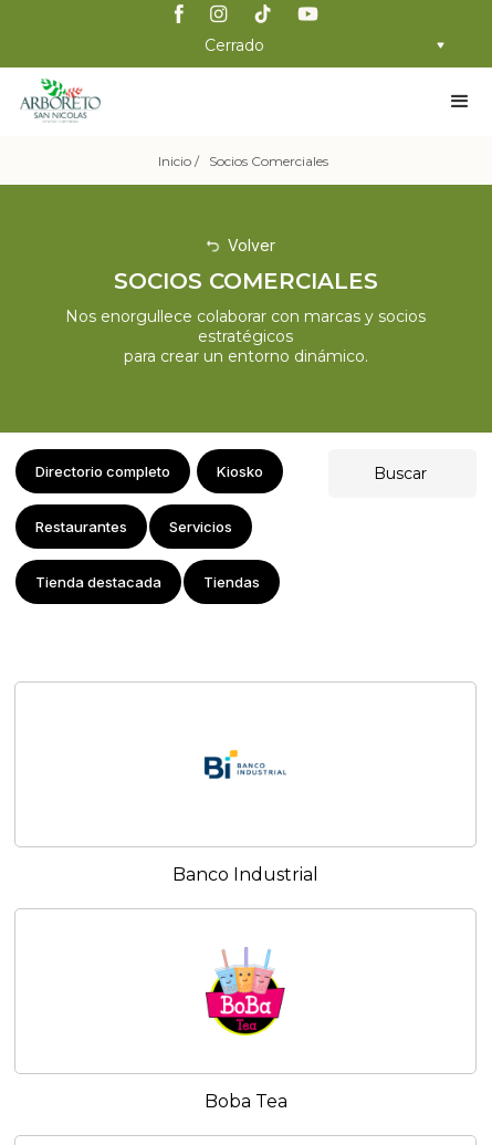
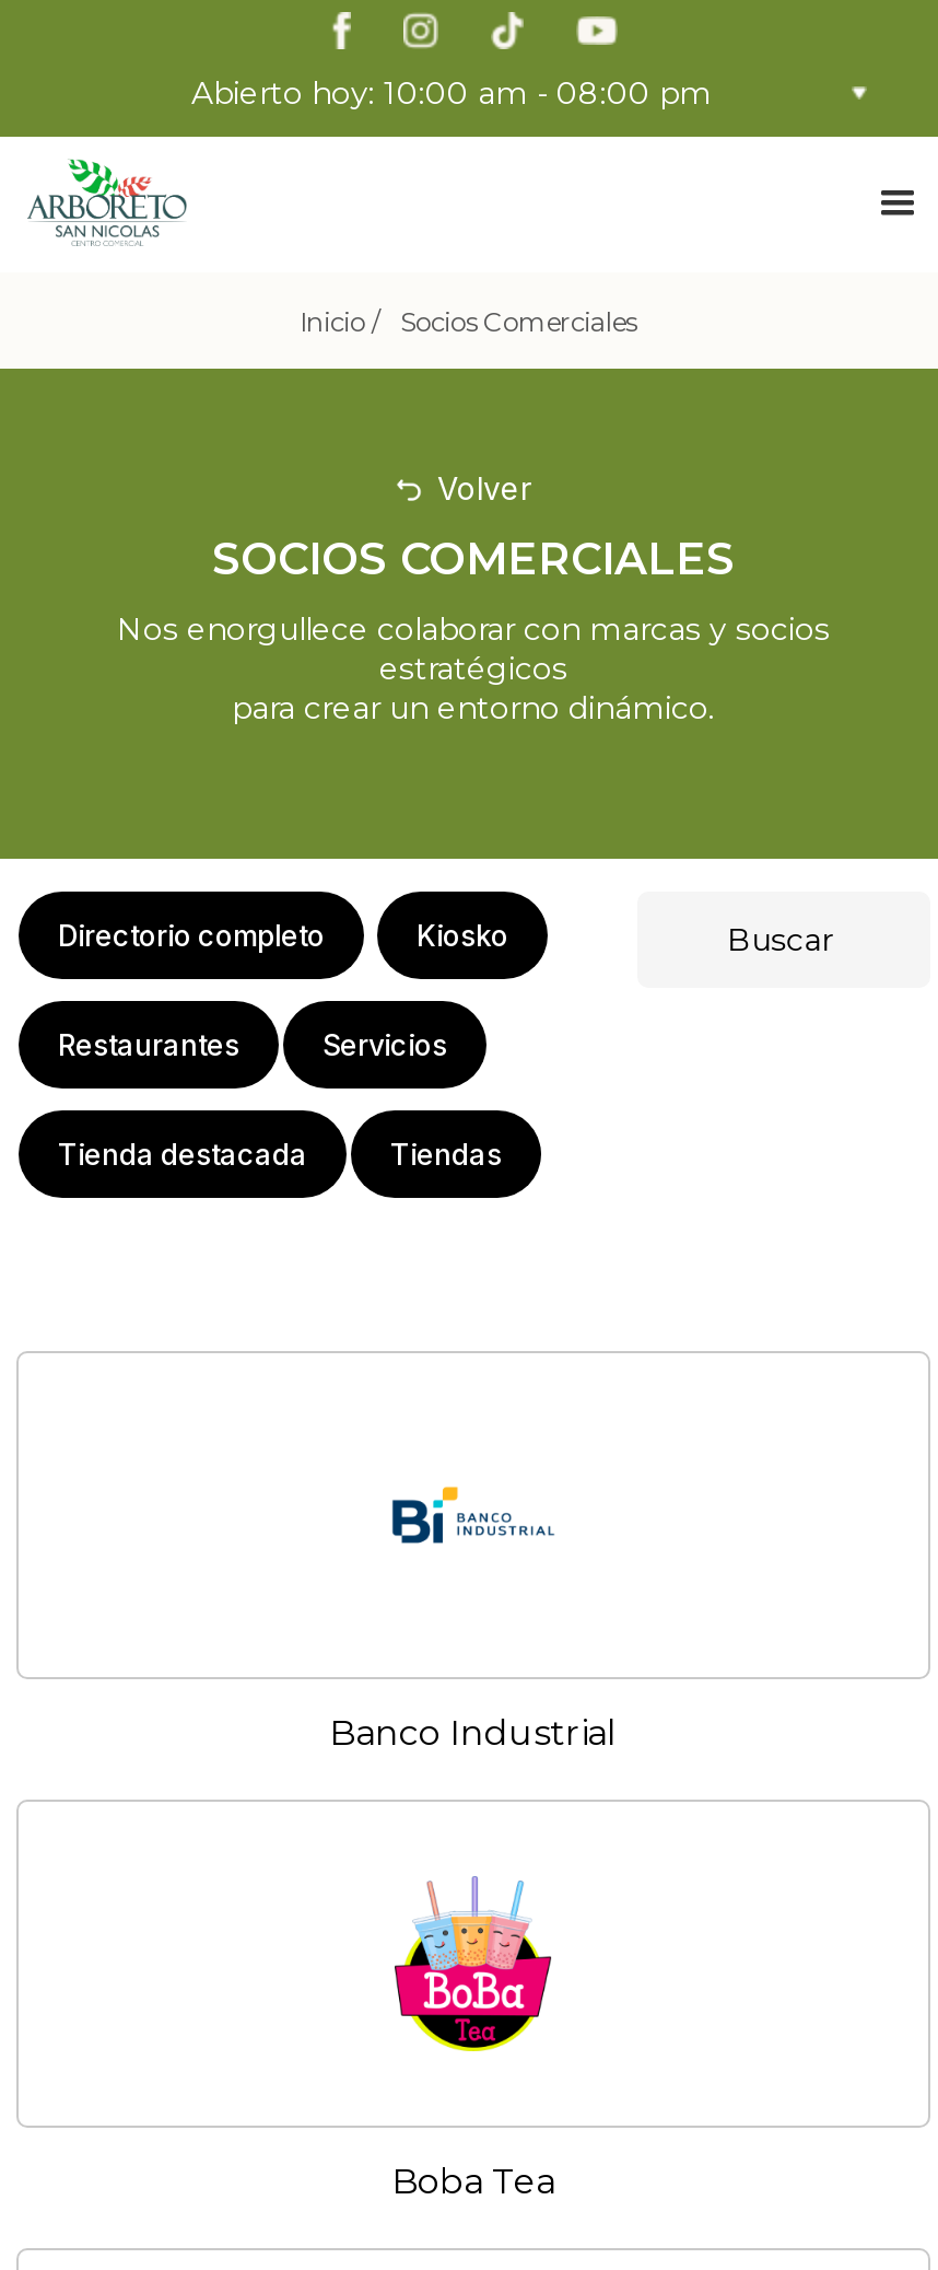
- Cerrado
+ Abierto hoy: 10:00 am - 08:00 pm
